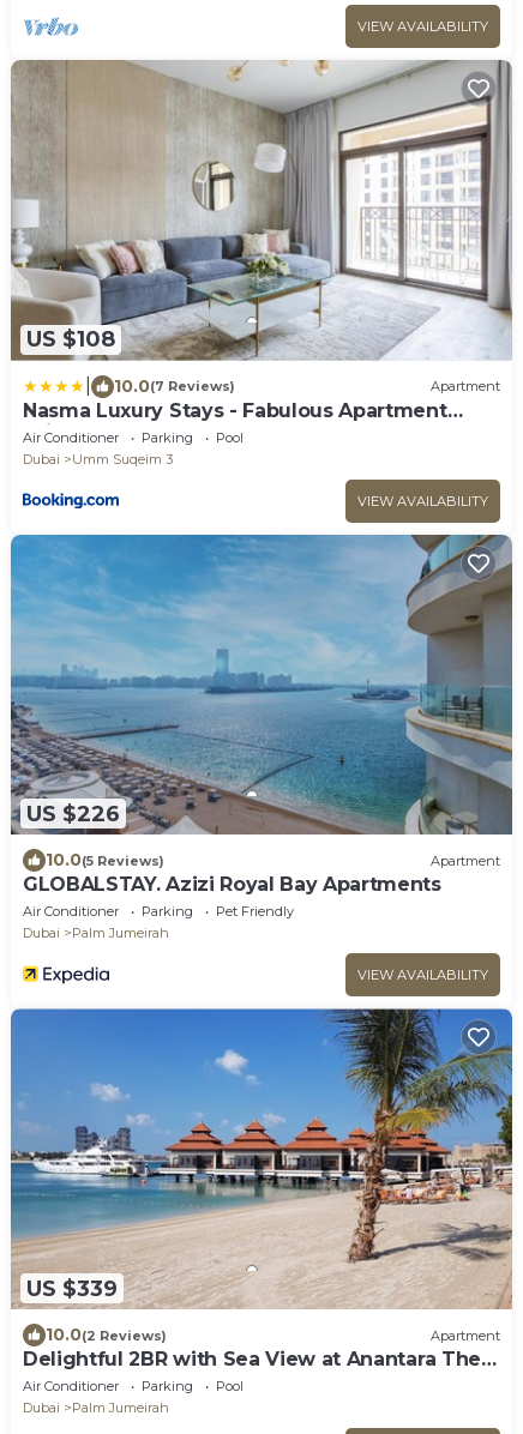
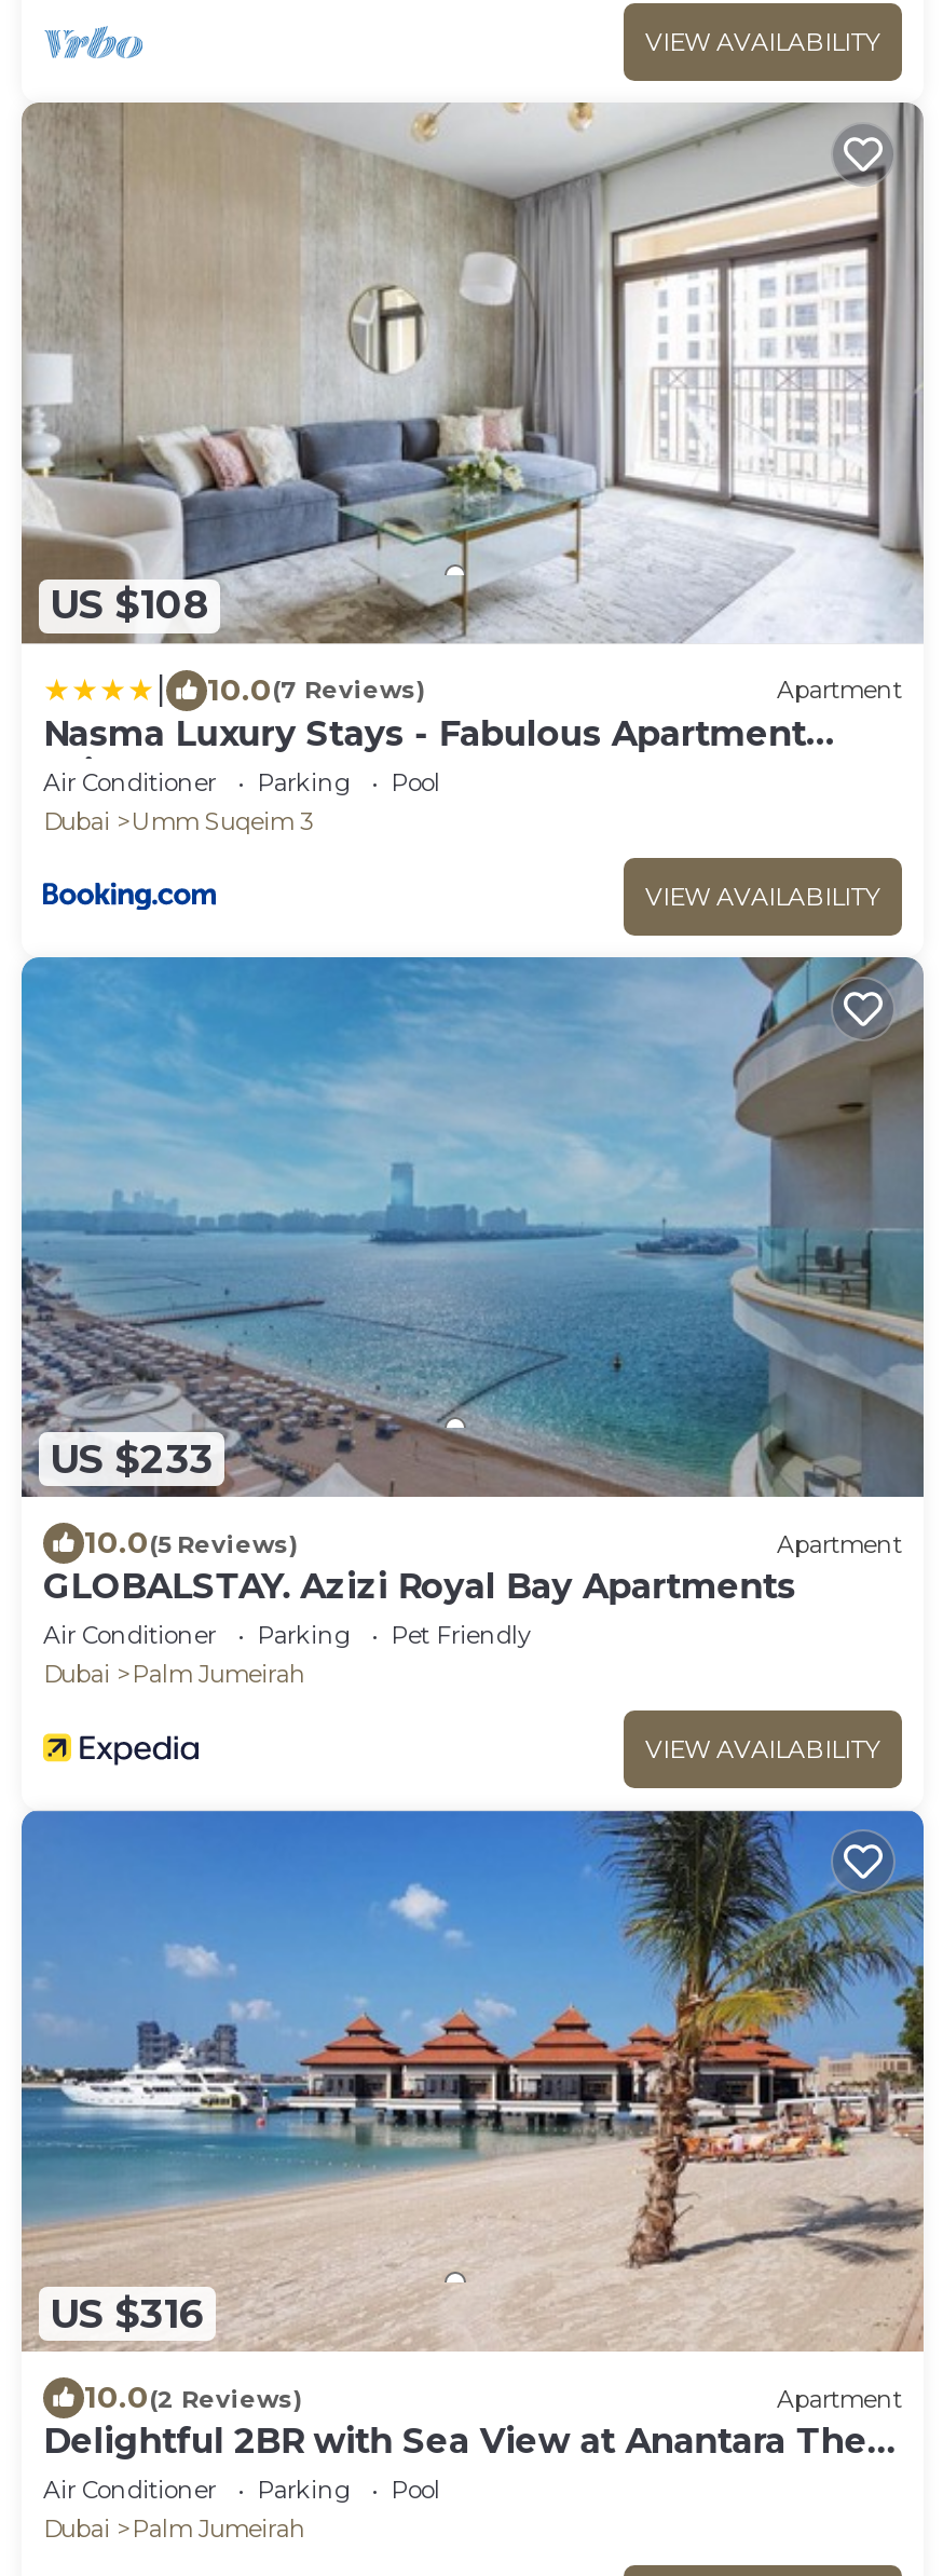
- US $226
+ US $233

- US $339
+ US $316
